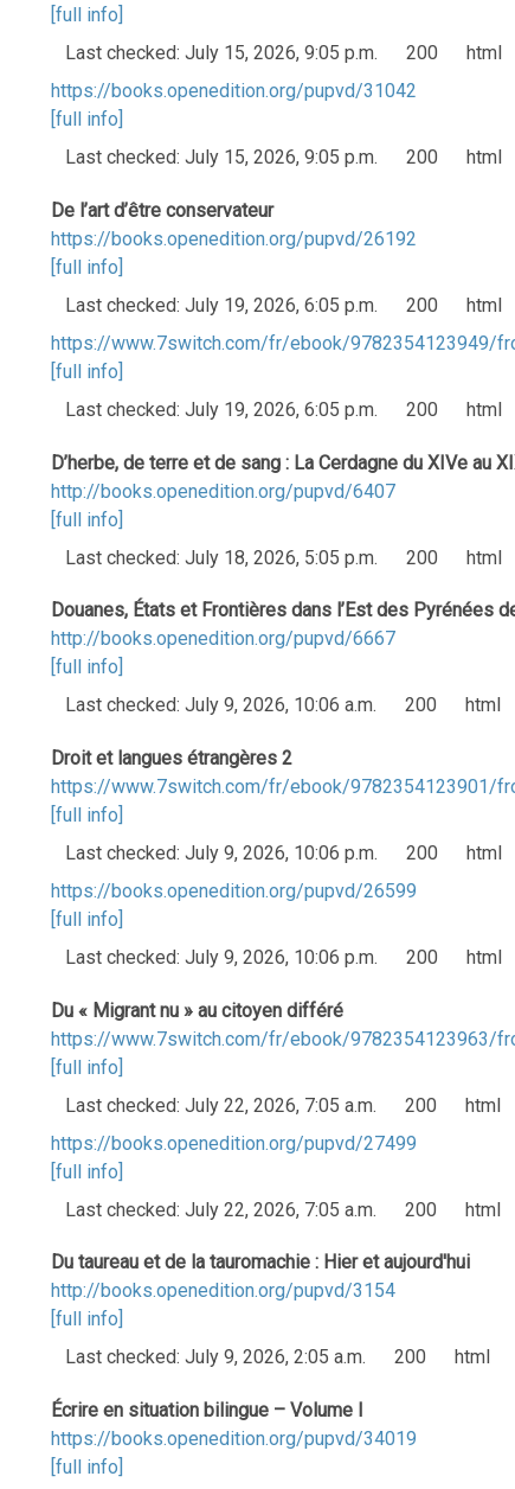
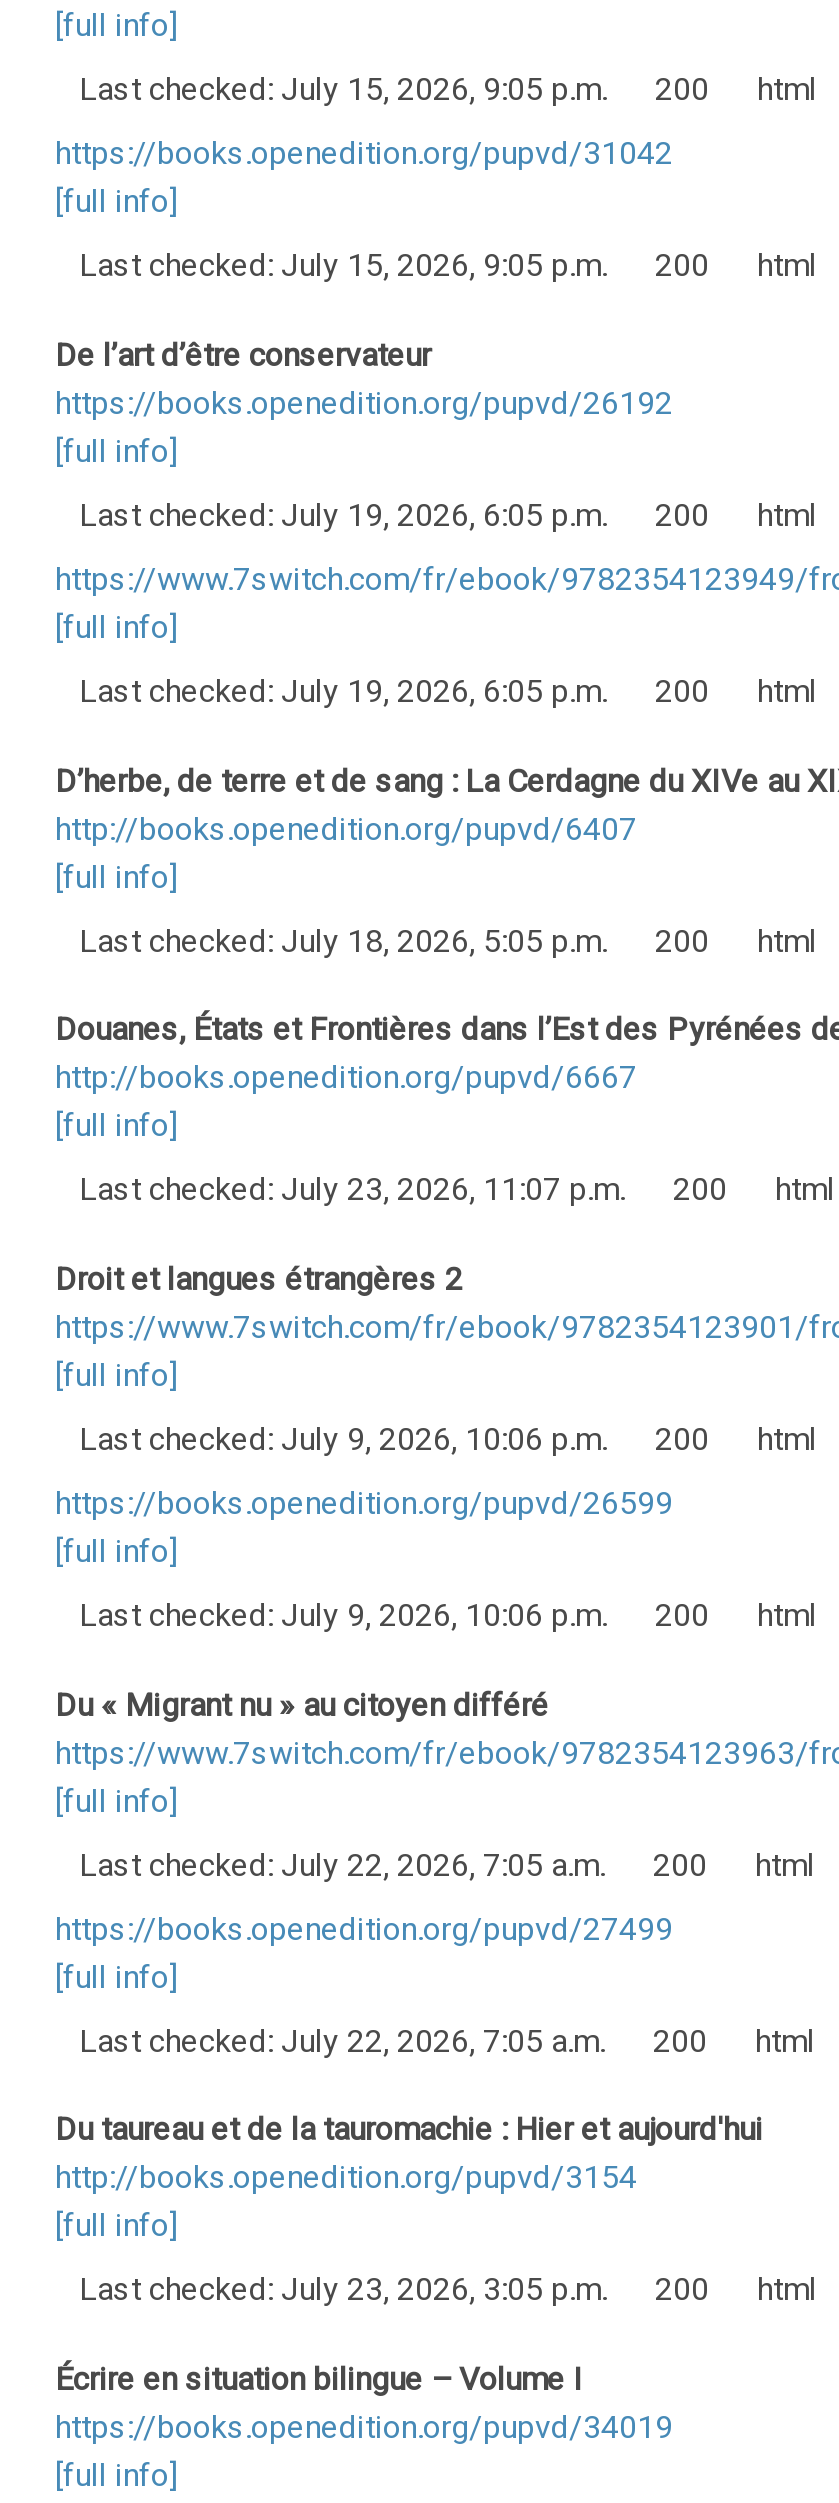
- Last checked: July 9, 2026, 10:06 a.m.
+ Last checked: July 23, 2026, 11:07 p.m.

- Last checked: July 9, 2026, 2:05 a.m.
+ Last checked: July 23, 2026, 3:05 p.m.
